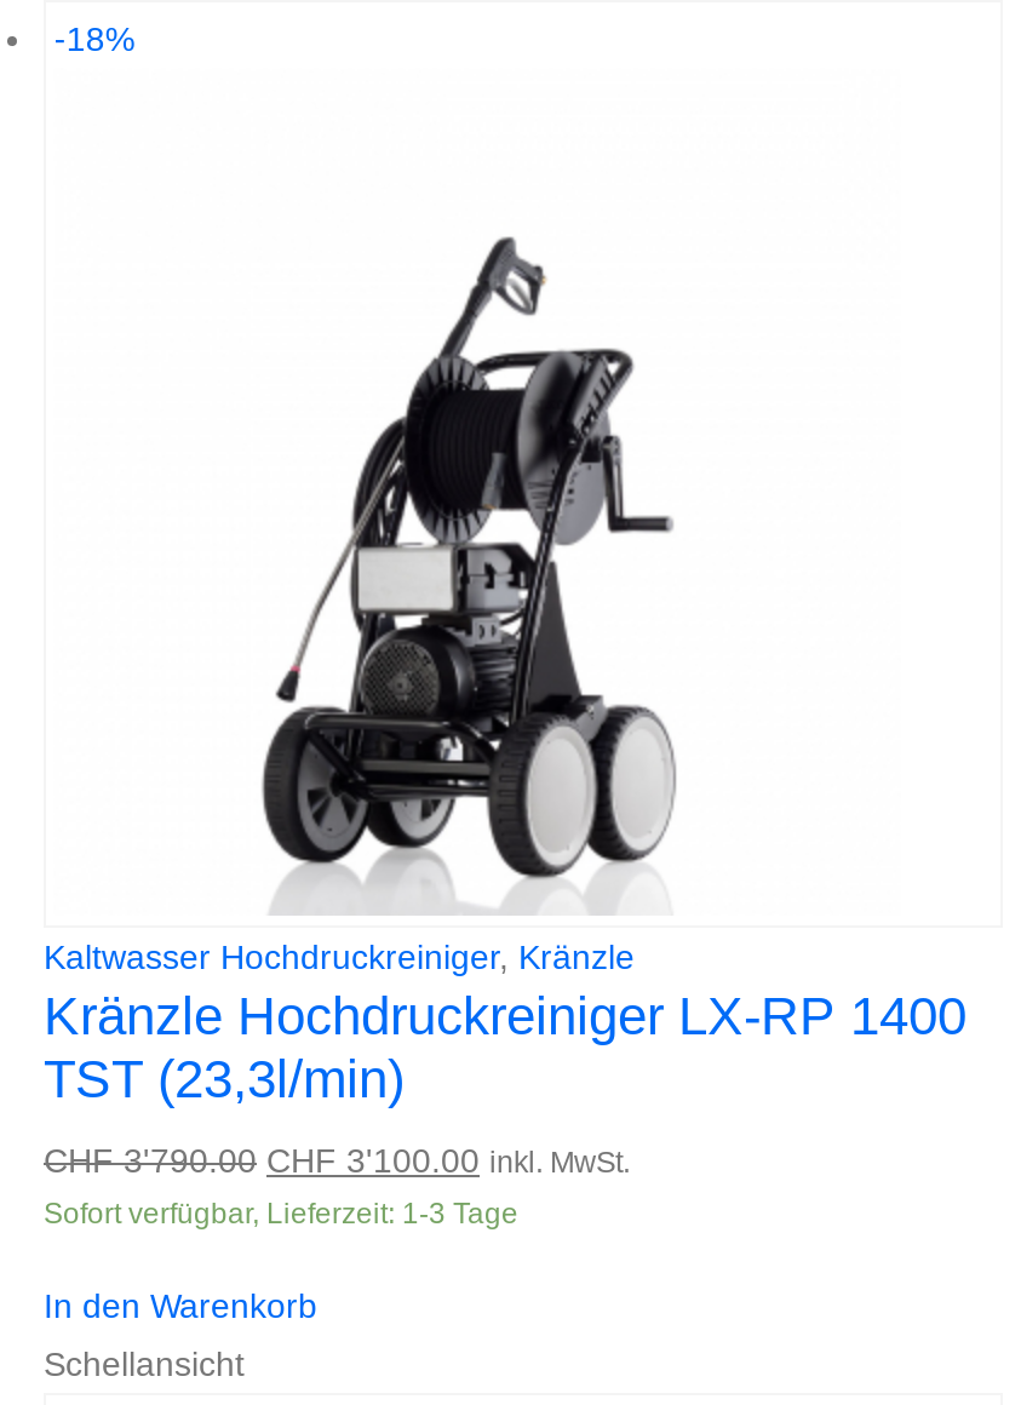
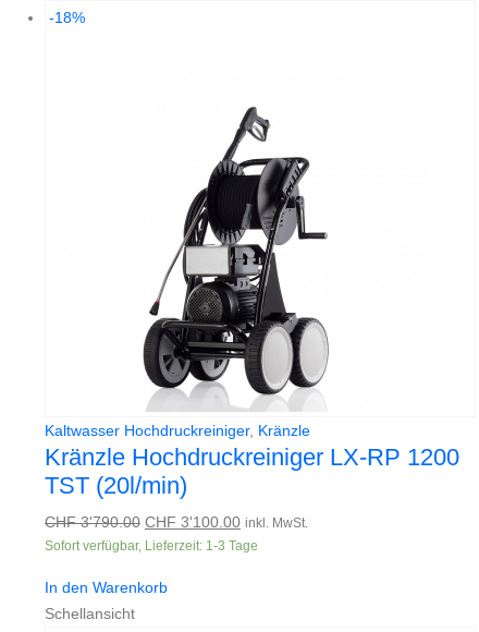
- Kränzle Hochdruckreiniger LX-RP 1400
+ Kränzle Hochdruckreiniger LX-RP 1200

- TST (23,3l/min)
+ TST (20l/min)
